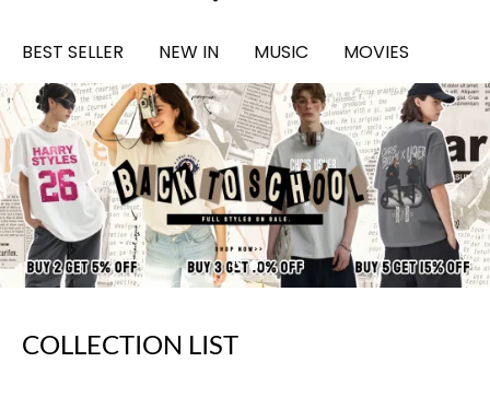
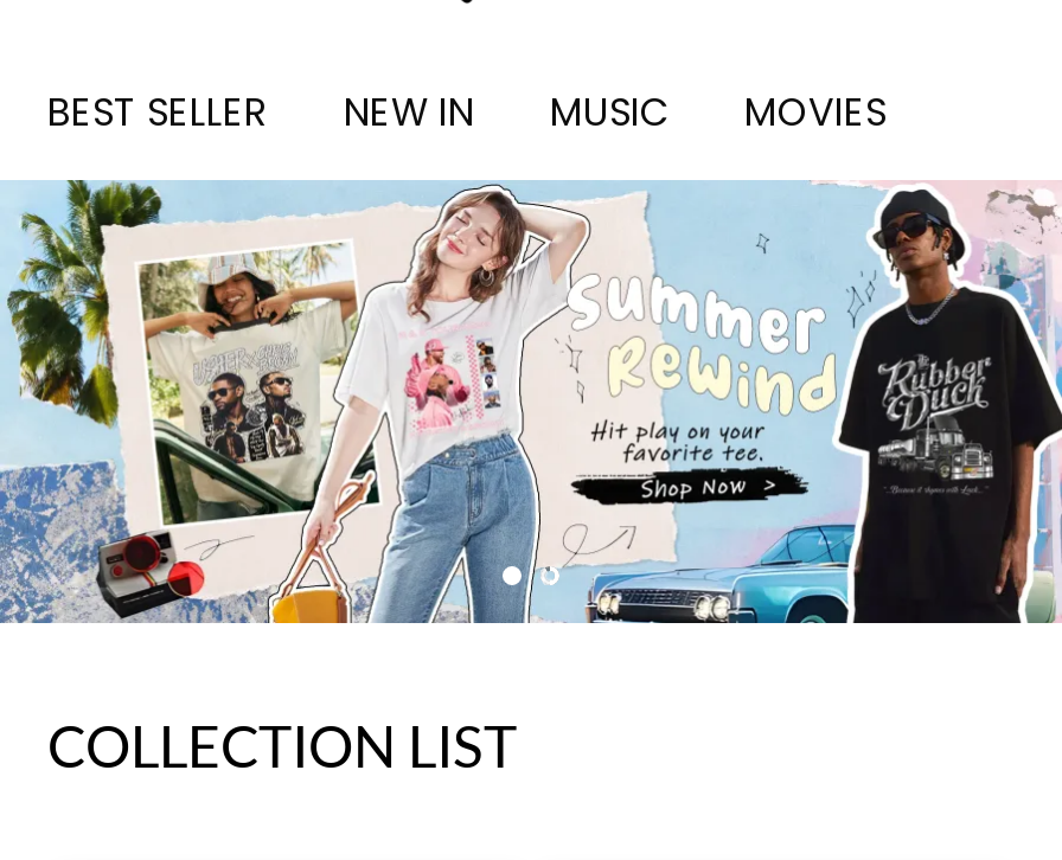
- [image]
+ [image]
